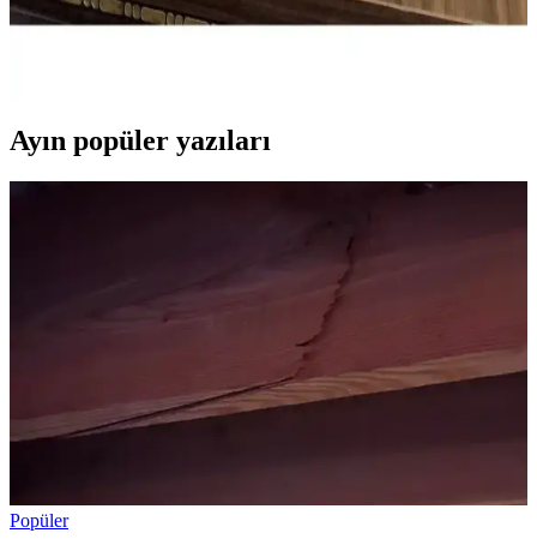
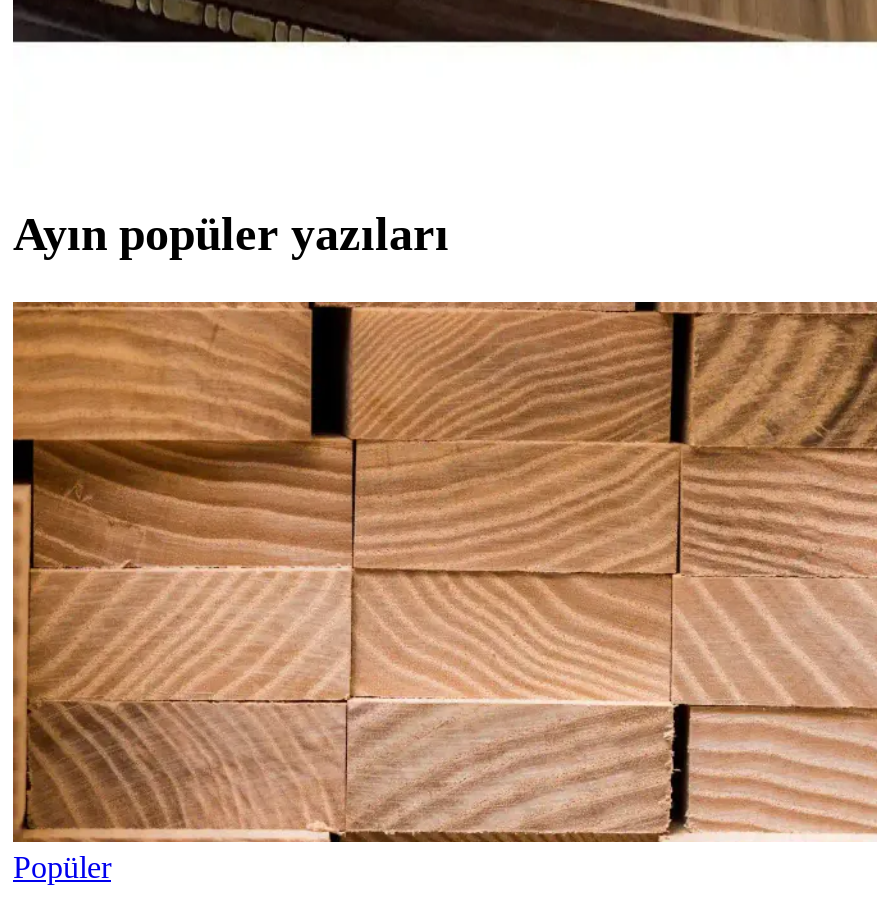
- [image]
+ [image]
